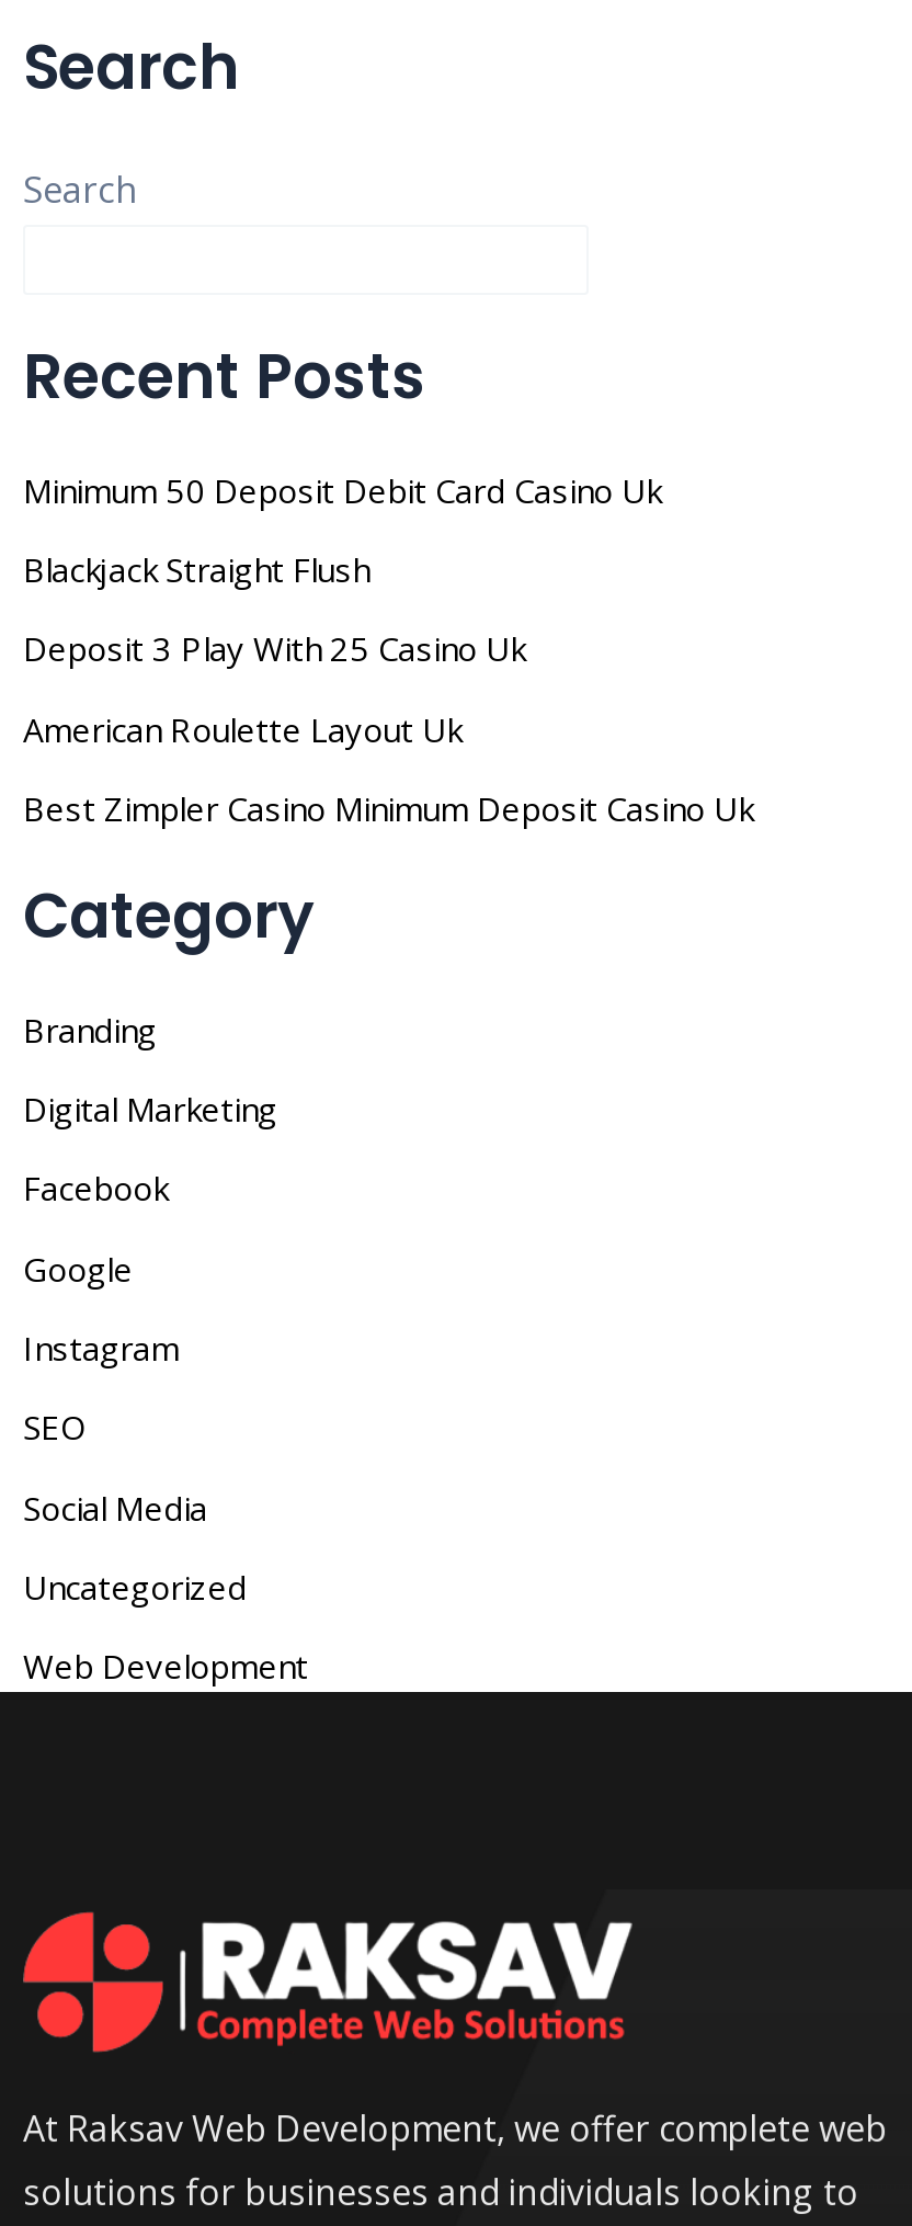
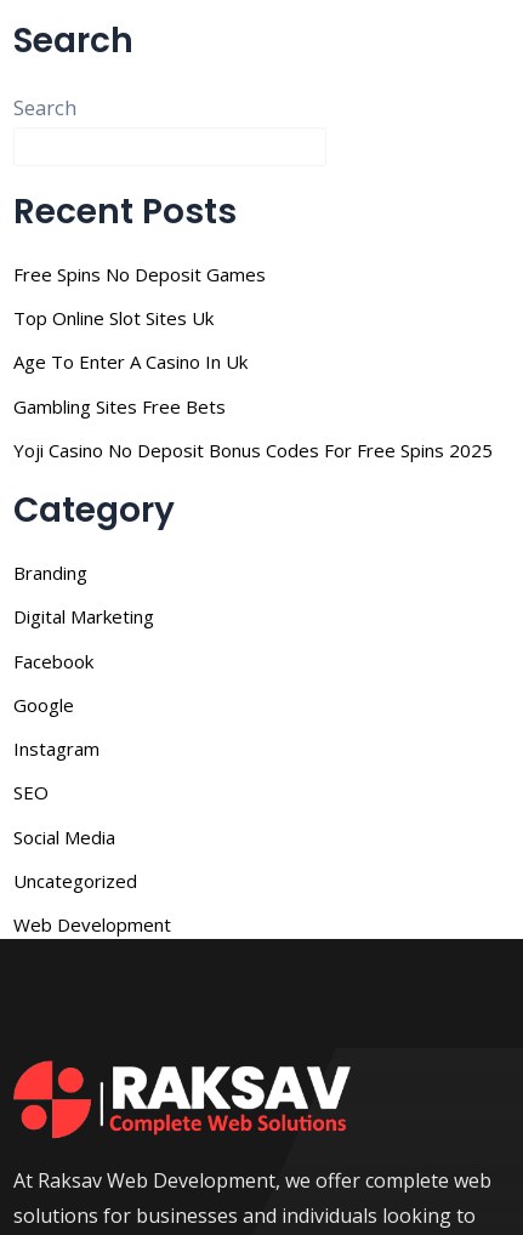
- Minimum 50 Deposit Debit Card Casino Uk
+ Free Spins No Deposit Games

- Blackjack Straight Flush
+ Top Online Slot Sites Uk

- Deposit 3 Play With 25 Casino Uk
+ Age To Enter A Casino In Uk

- American Roulette Layout Uk
+ Gambling Sites Free Bets

- Best Zimpler Casino Minimum Deposit Casino Uk
+ Yoji Casino No Deposit Bonus Codes For Free Spins 2025
